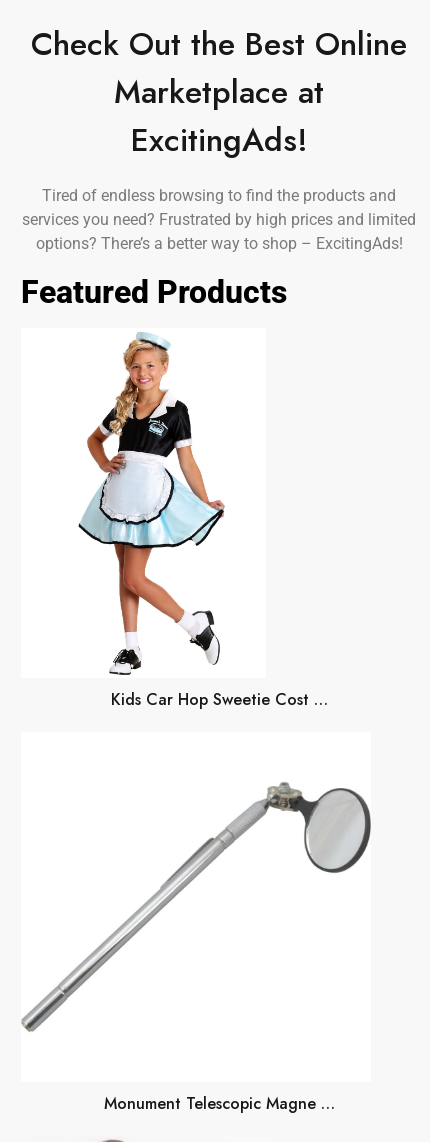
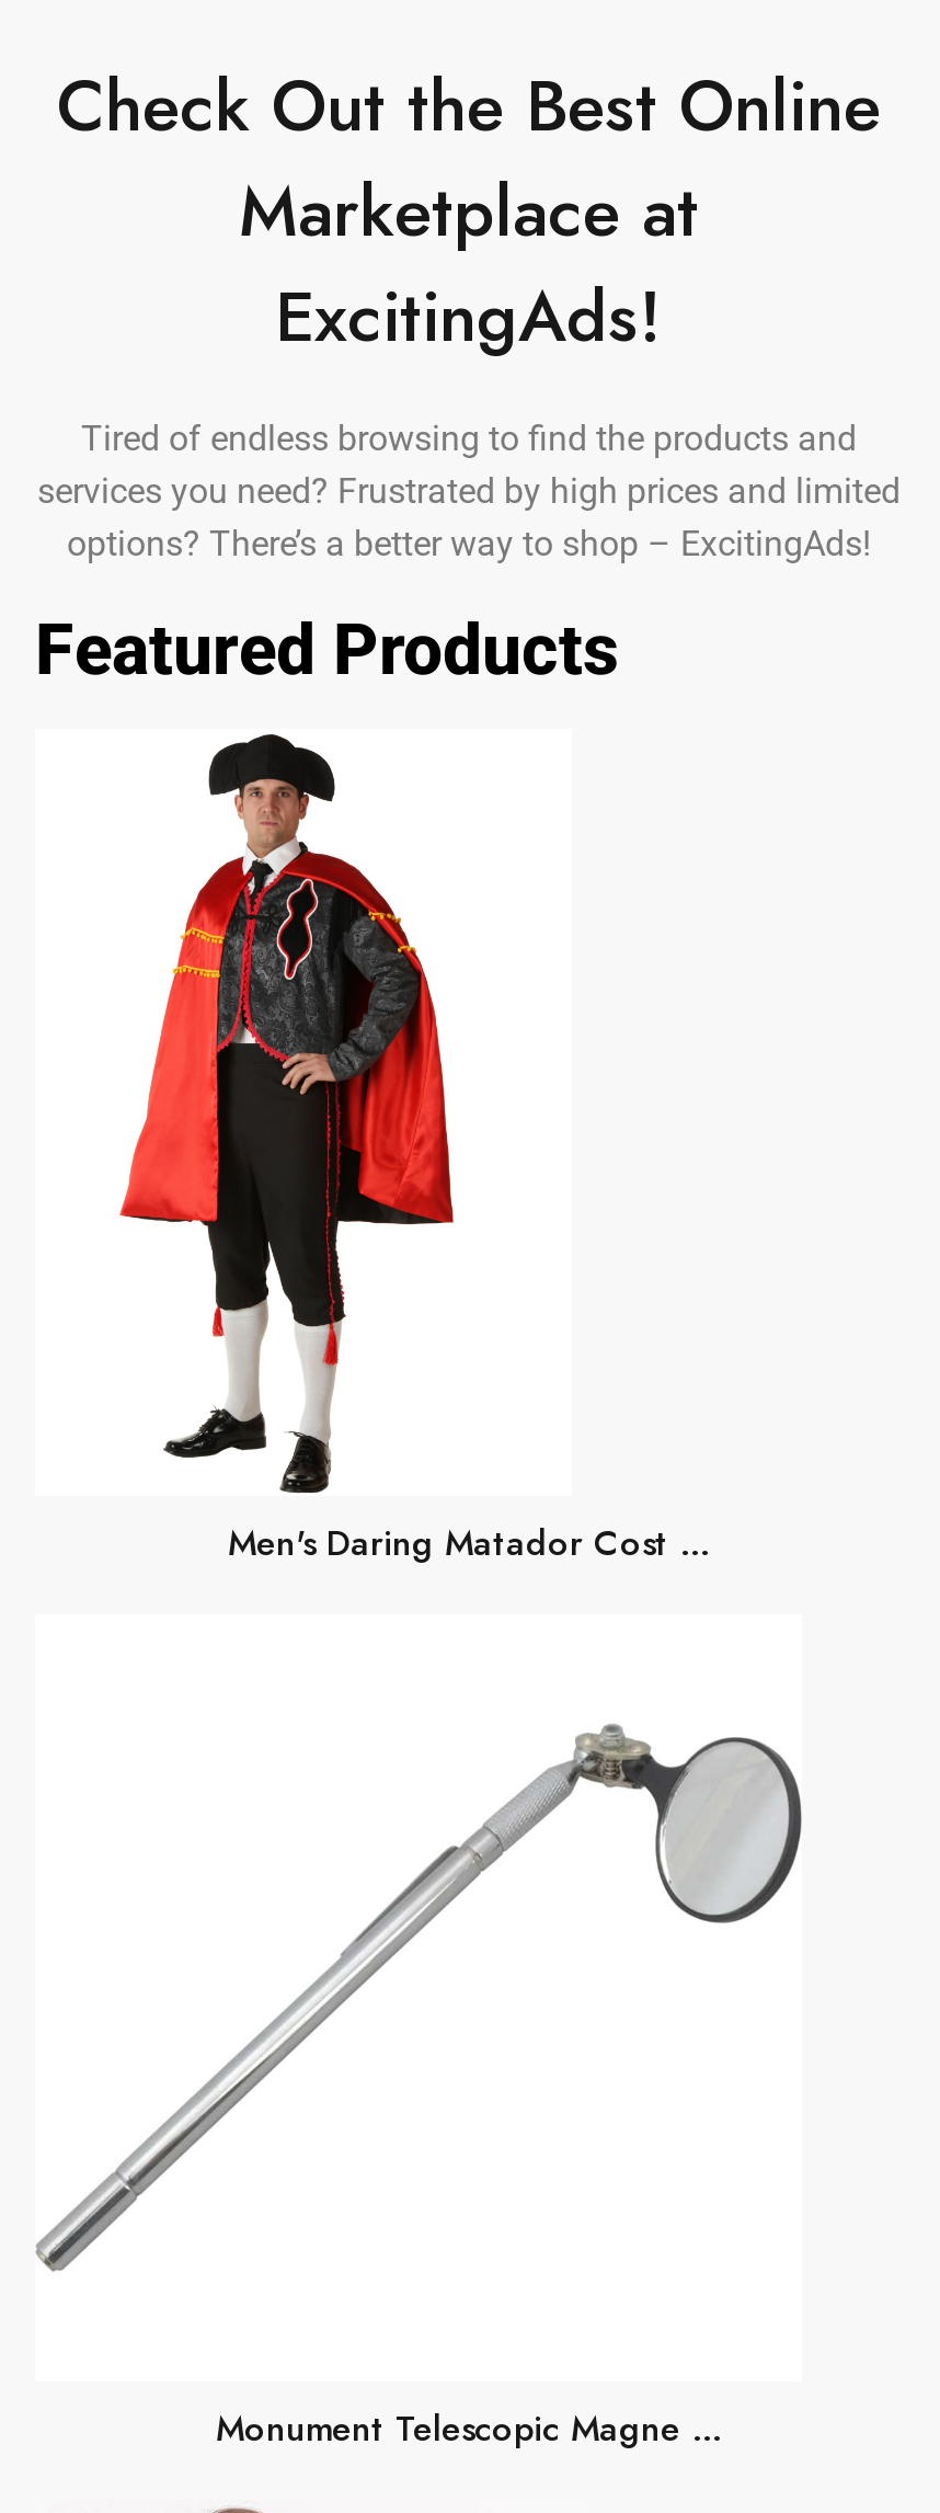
- [image]
- Kids Car Hop Sweetie Cost …
+ [image]
+ Men's Daring Matador Cost …
